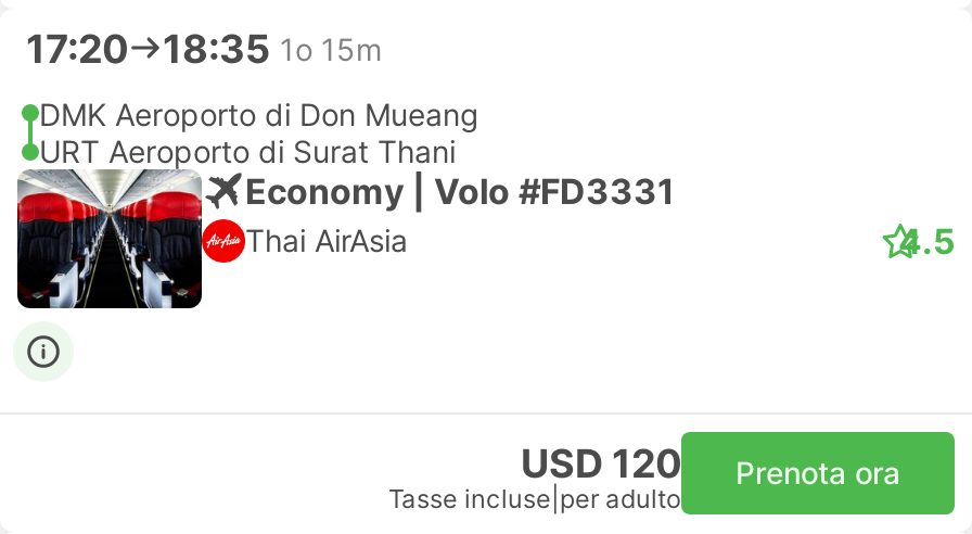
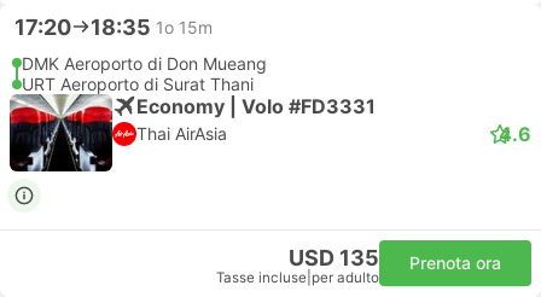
- 4.5
+ 4.6

- USD 120 Prenota ora
+ USD 135 Prenota ora
